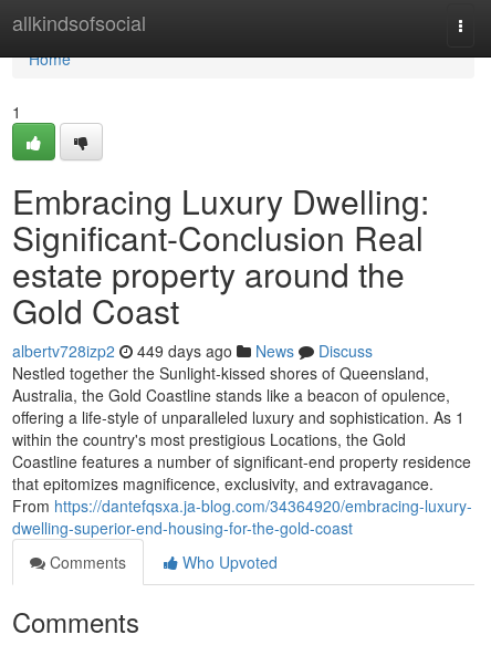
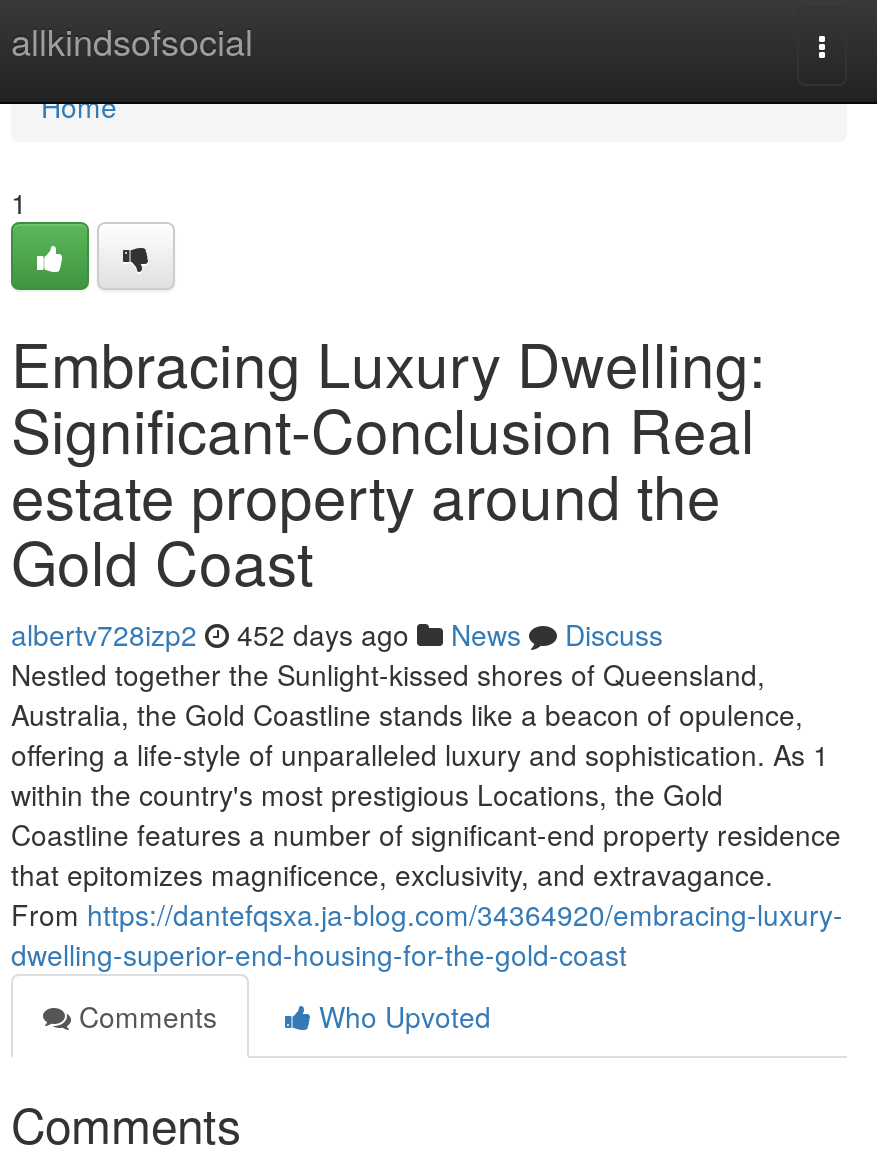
- albertv728izp2 449 days ago News Discuss
+ albertv728izp2 452 days ago News Discuss
